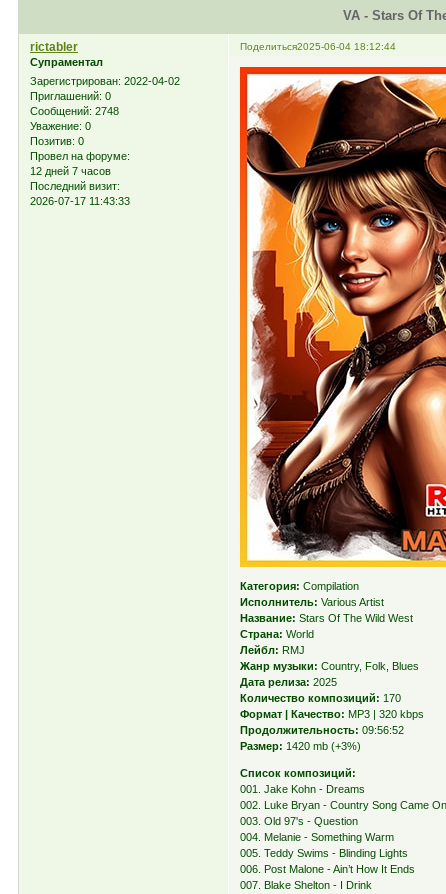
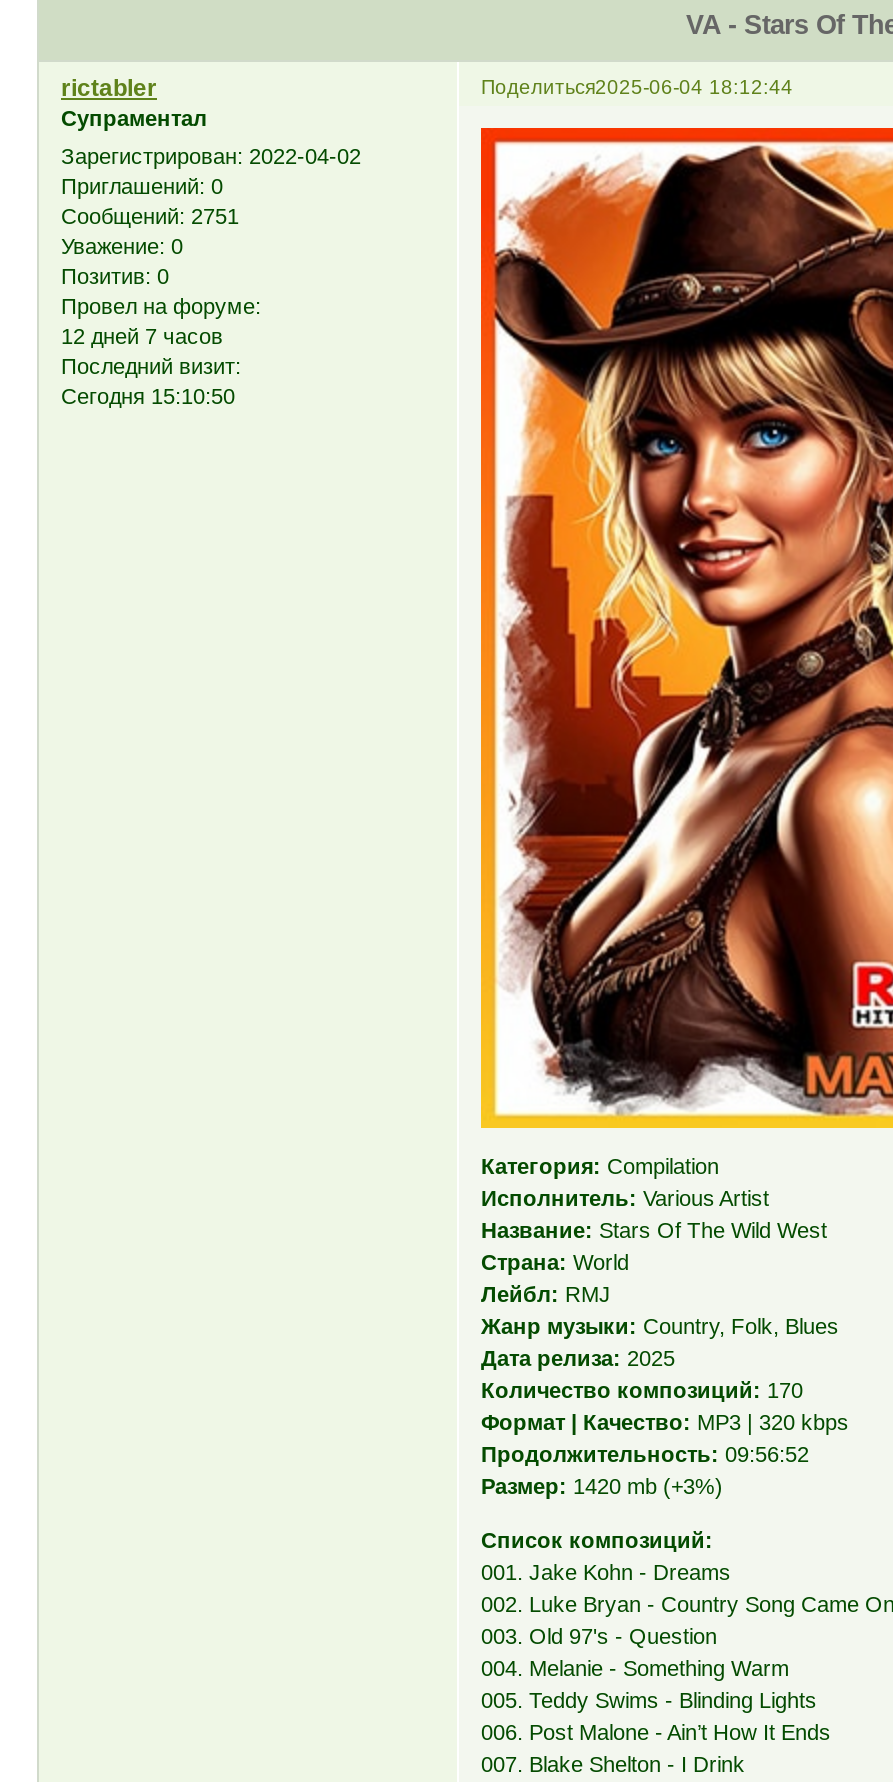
- Сообщений: 2748
+ Сообщений: 2751

- 2026-07-17 11:43:33
+ Сегодня 15:10:50
